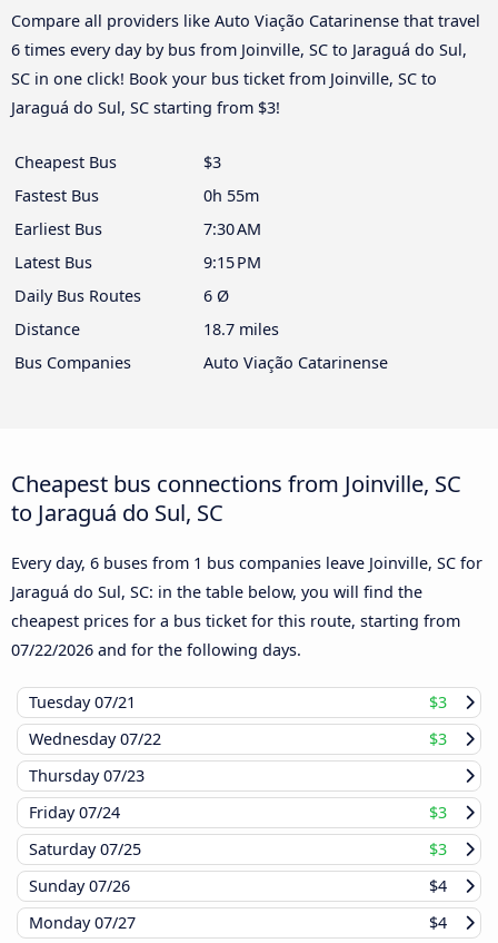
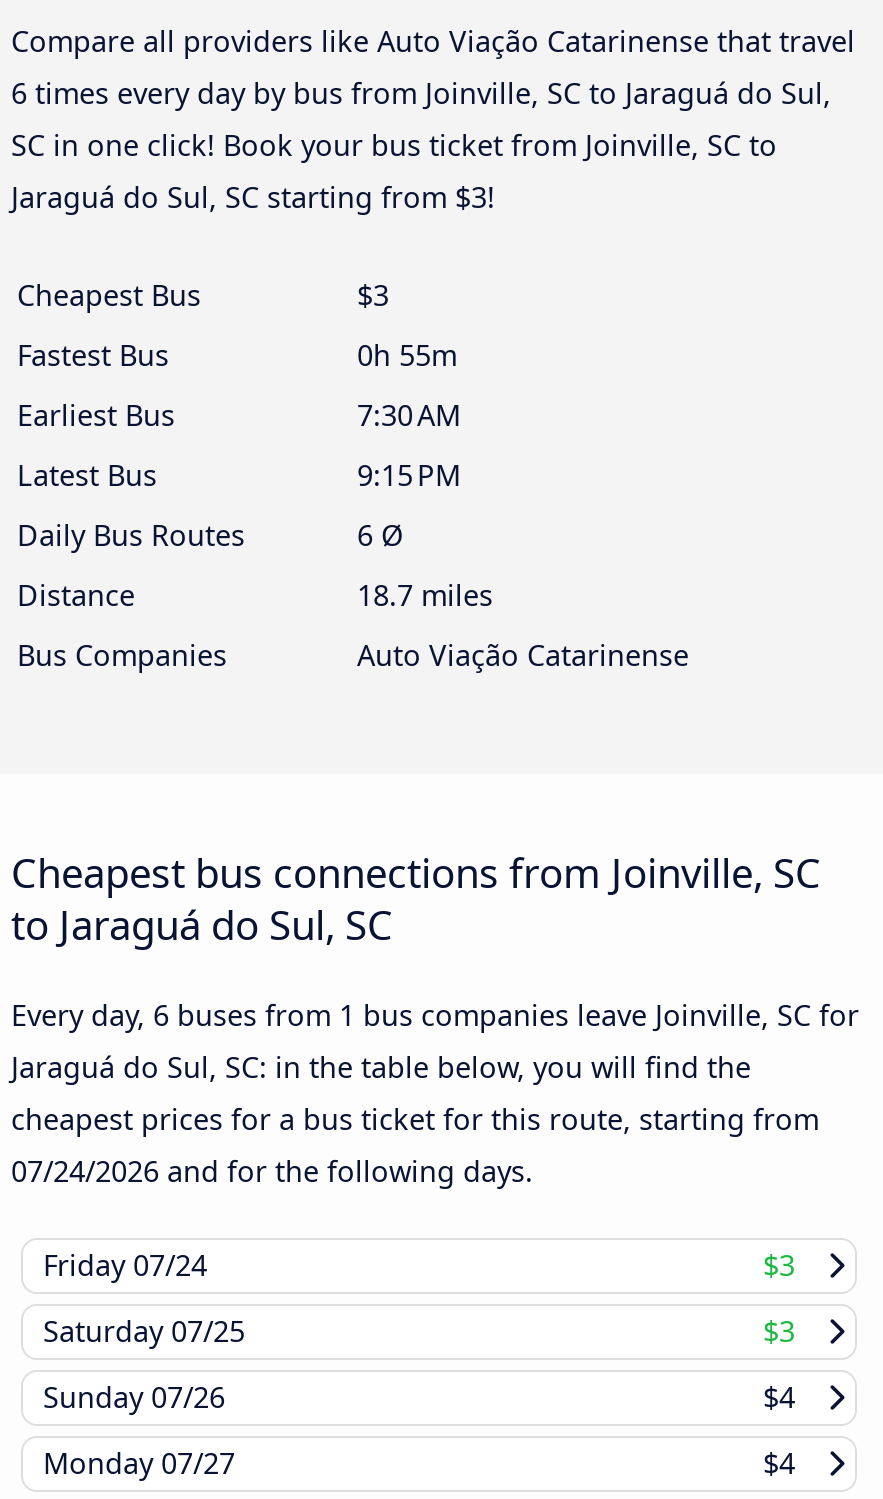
- 07/22/2026 and for the following days.
- Tuesday 07/21
- $3
- Wednesday 07/22
- $3
- Thursday 07/23
+ 07/24/2026 and for the following days.
